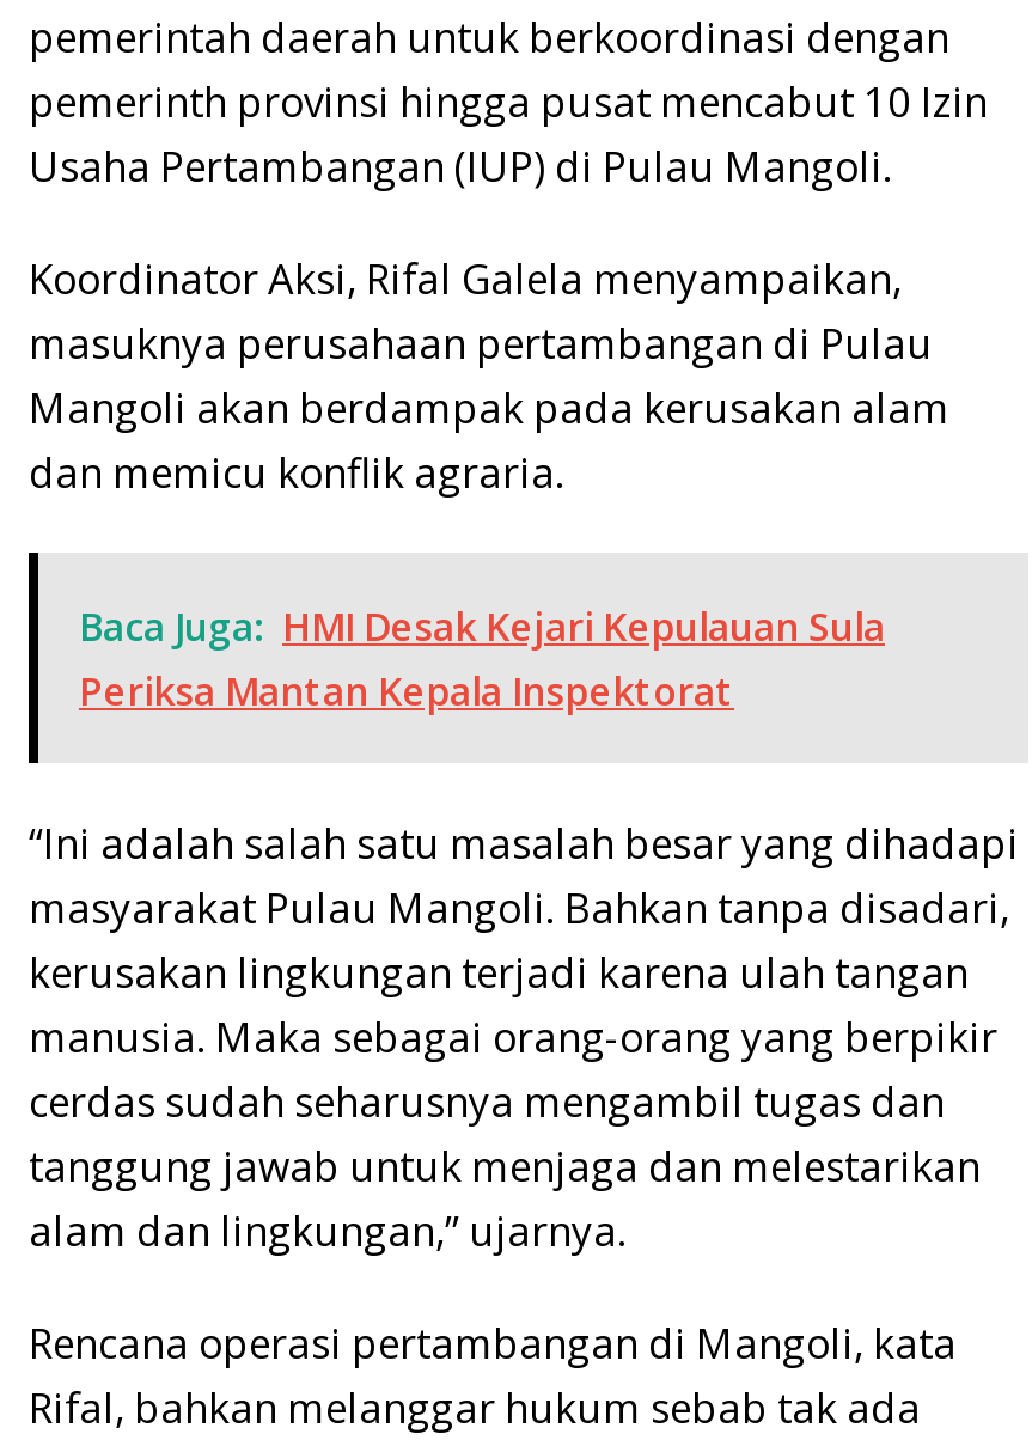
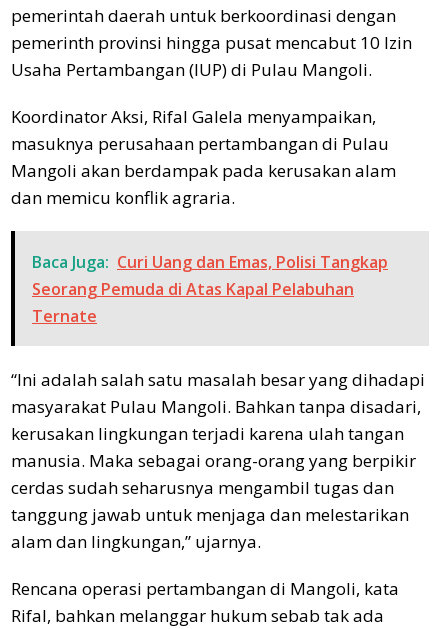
- Baca Juga: HMI Desak Kejari Kepulauan Sula
- Periksa Mantan Kepala Inspektorat
+ Baca Juga: Curi Uang dan Emas, Polisi Tangkap
+ Seorang Pemuda di Atas Kapal Pelabuhan
+ Ternate
